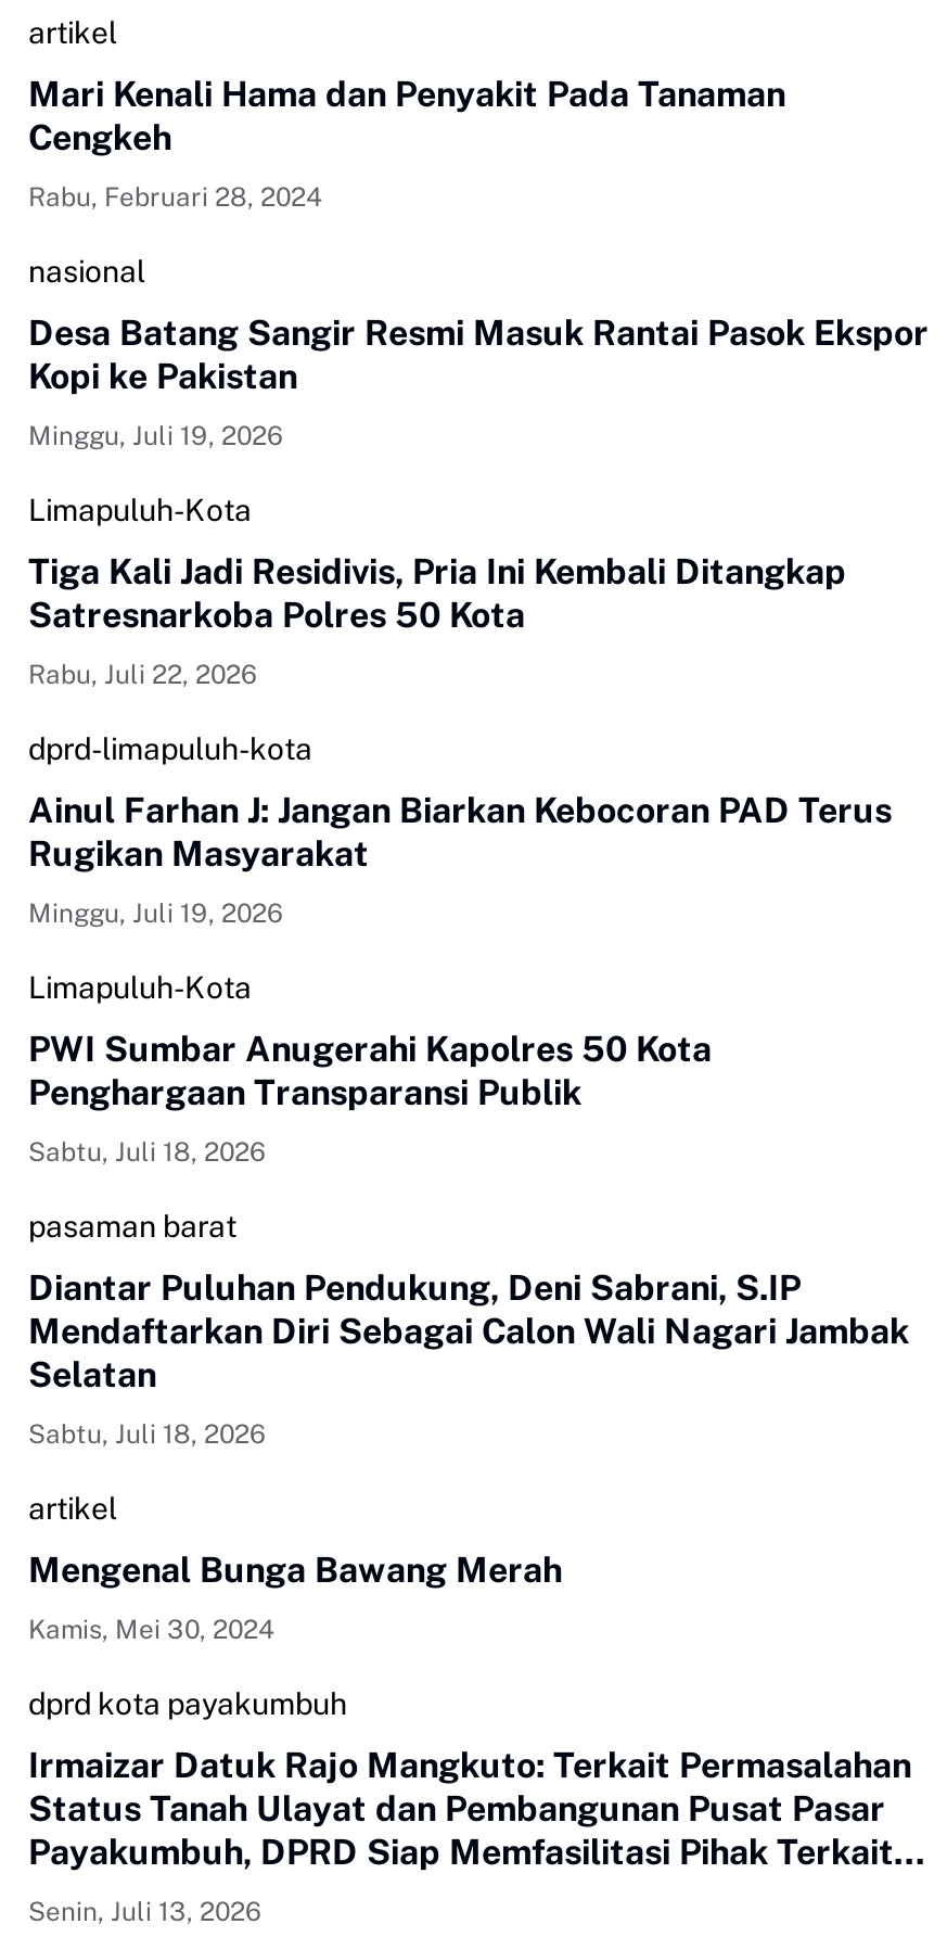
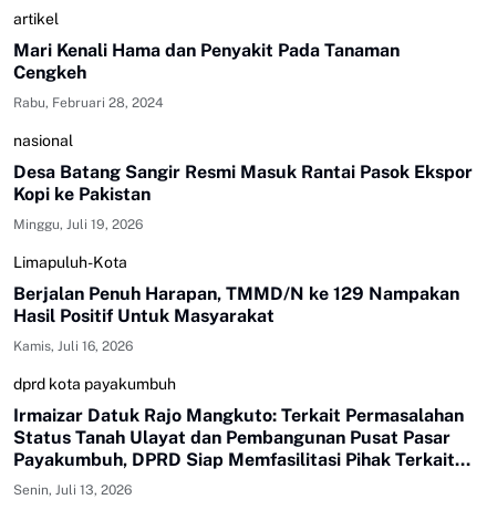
- Tiga Kali Jadi Residivis, Pria Ini Kembali Ditangkap
- Satresnarkoba Polres 50 Kota
- Rabu, Juli 22, 2026
- dprd-limapuluh-kota
- Ainul Farhan J: Jangan Biarkan Kebocoran PAD Terus
- Rugikan Masyarakat
- Minggu, Juli 19, 2026
- Limapuluh-Kota
- PWI Sumbar Anugerahi Kapolres 50 Kota
- Penghargaan Transparansi Publik
- Sabtu, Juli 18, 2026
- pasaman barat
- Diantar Puluhan Pendukung, Deni Sabrani, S.IP
- Mendaftarkan Diri Sebagai Calon Wali Nagari Jambak
- Selatan
- Sabtu, Juli 18, 2026
- artikel
- Mengenal Bunga Bawang Merah
- Kamis, Mei 30, 2024
+ Berjalan Penuh Harapan, TMMD/N ke 129 Nampakan
+ Hasil Positif Untuk Masyarakat
+ Kamis, Juli 16, 2026
